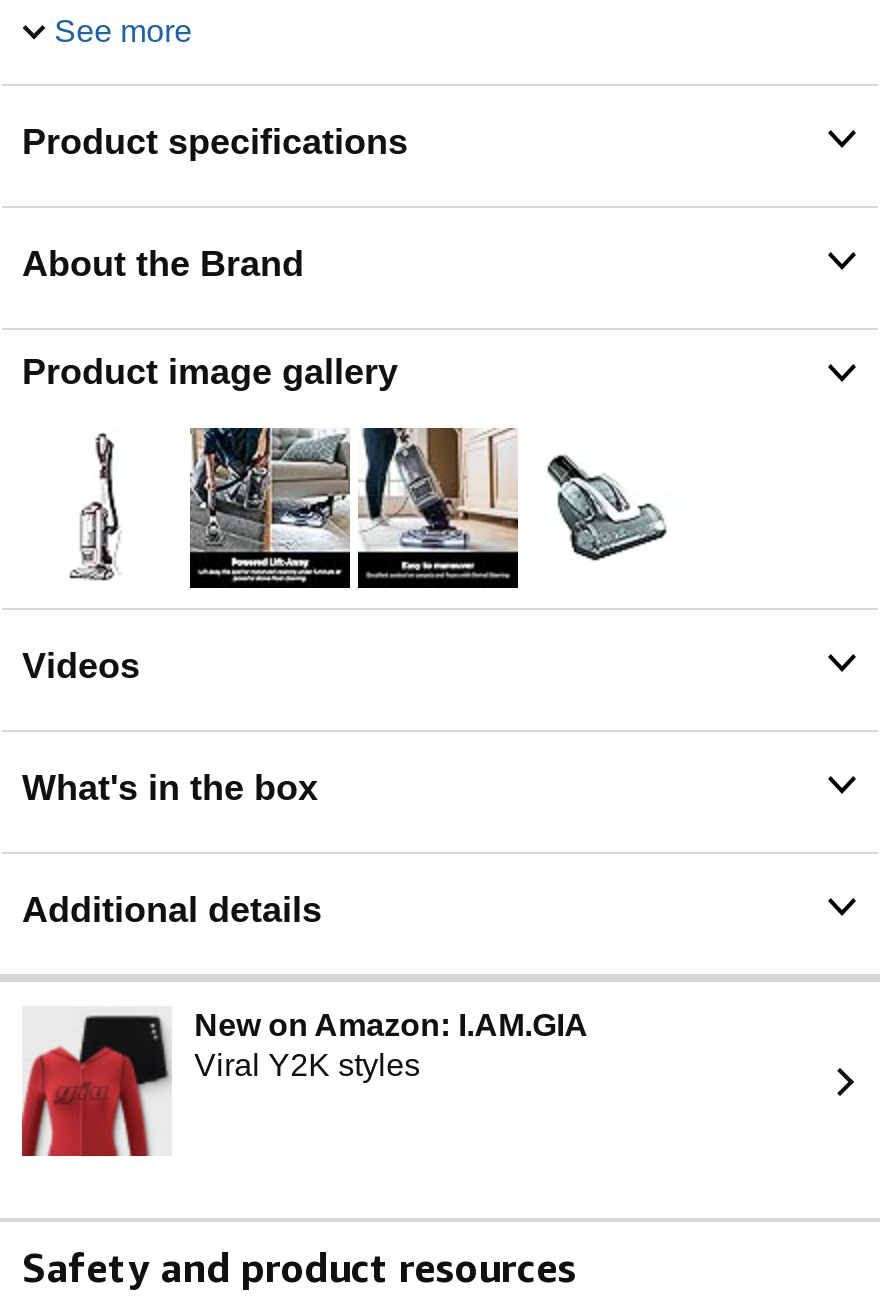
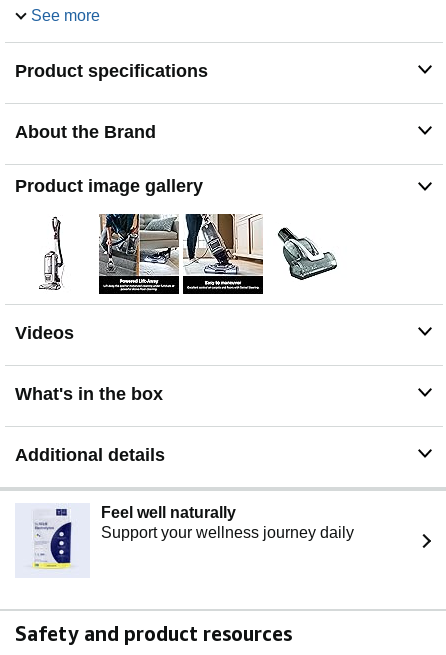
- [image]
- New on Amazon: I.AM.GIA
- Viral Y2K styles
+ [image]
+ Feel well naturally
+ Support your wellness journey daily
